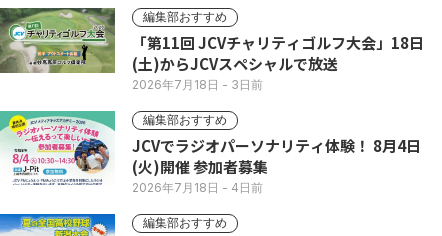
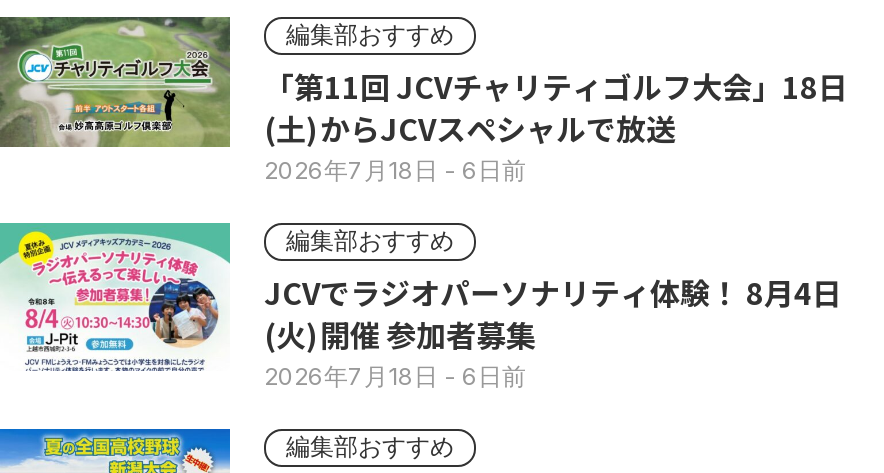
- 2026年7月18日- 3日前
+ 2026年7月18日- 6日前

- 2026年7月18日- 4日前
+ 2026年7月18日- 6日前
